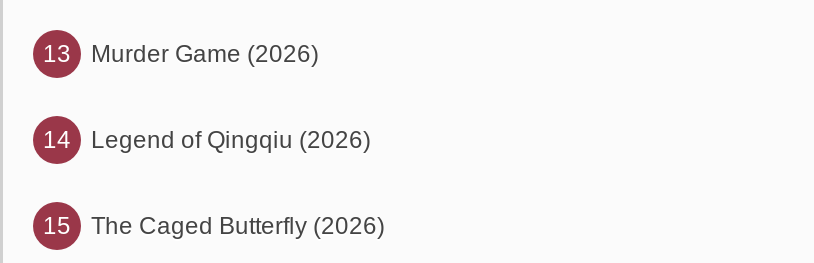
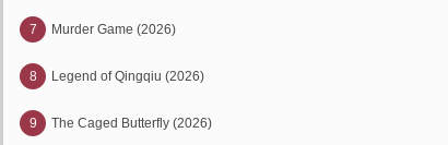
- 13 Murder Game (2026)
+ 7 Murder Game (2026)

- 14 Legend of Qingqiu (2026)
+ 8 Legend of Qingqiu (2026)

- 15 The Caged Butterfly (2026)
+ 9 The Caged Butterfly (2026)
